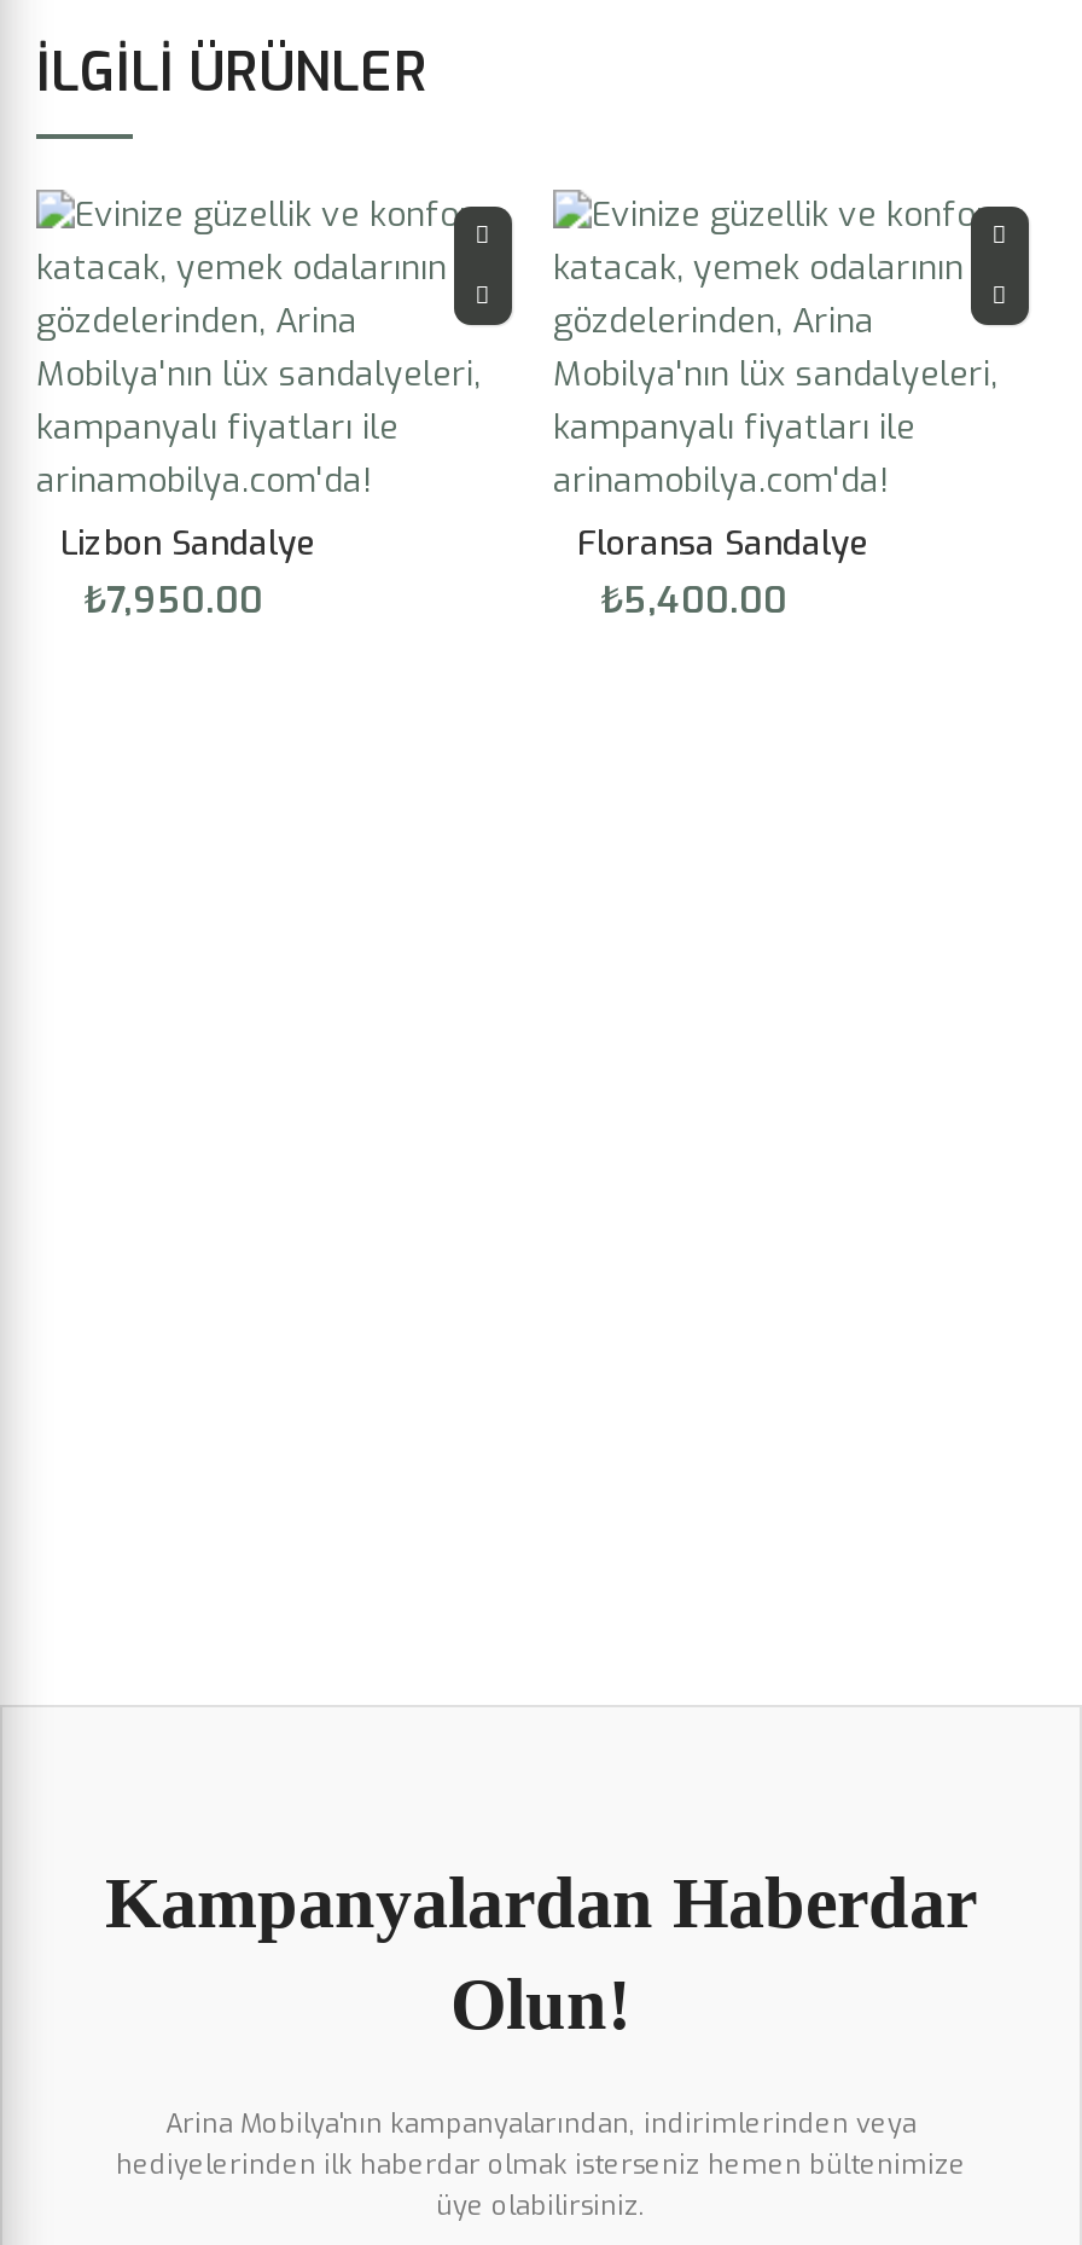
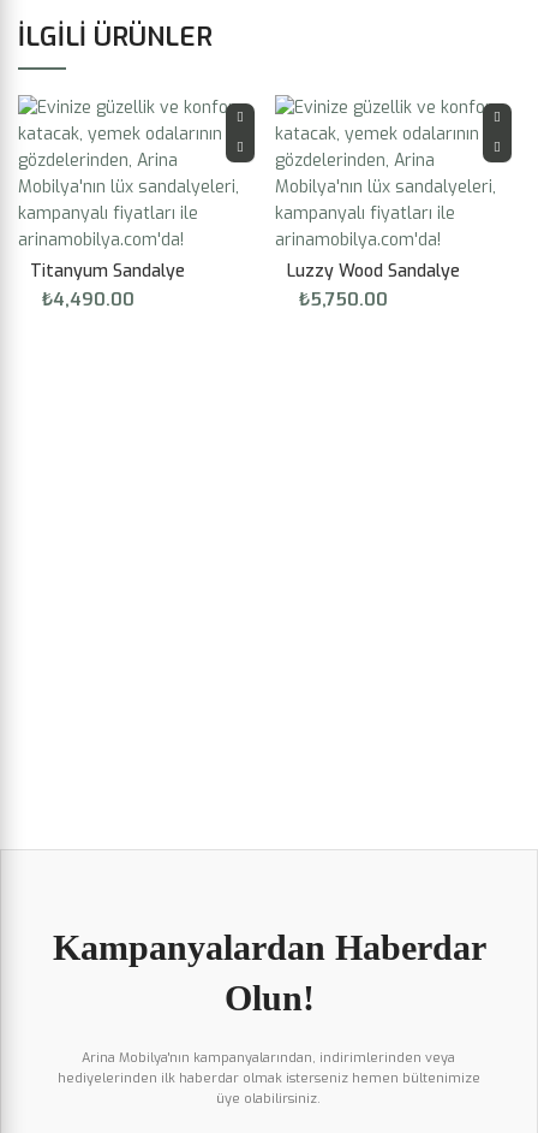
- Lizbon Sandalye
- ₺7,950.00
+ Titanyum Sandalye
+ ₺4,490.00

- Floransa Sandalye
- ₺5,400.00
+ Luzzy Wood Sandalye
+ ₺5,750.00
